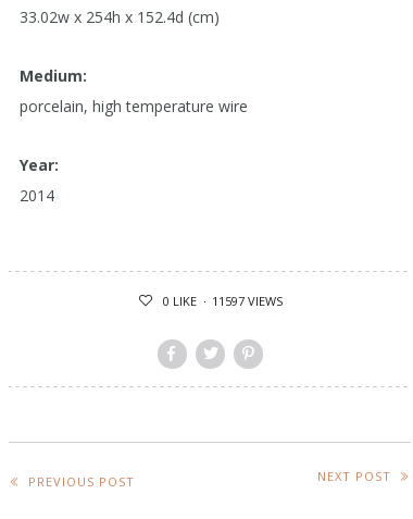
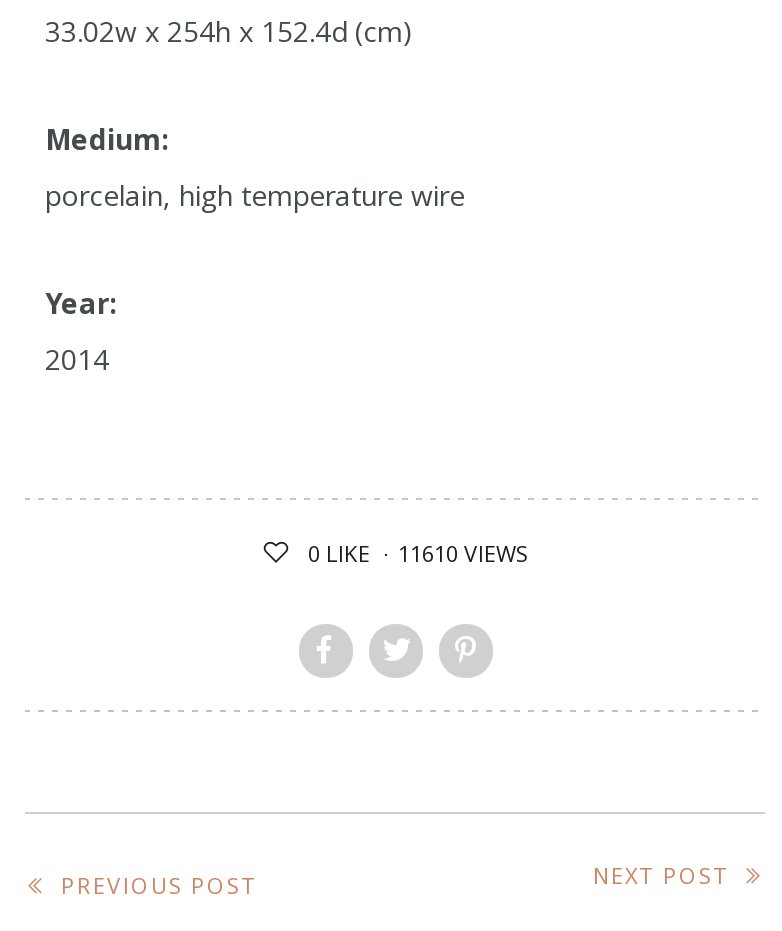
- 0 LIKE 11597 VIEWS
+ 0 LIKE 11610 VIEWS
